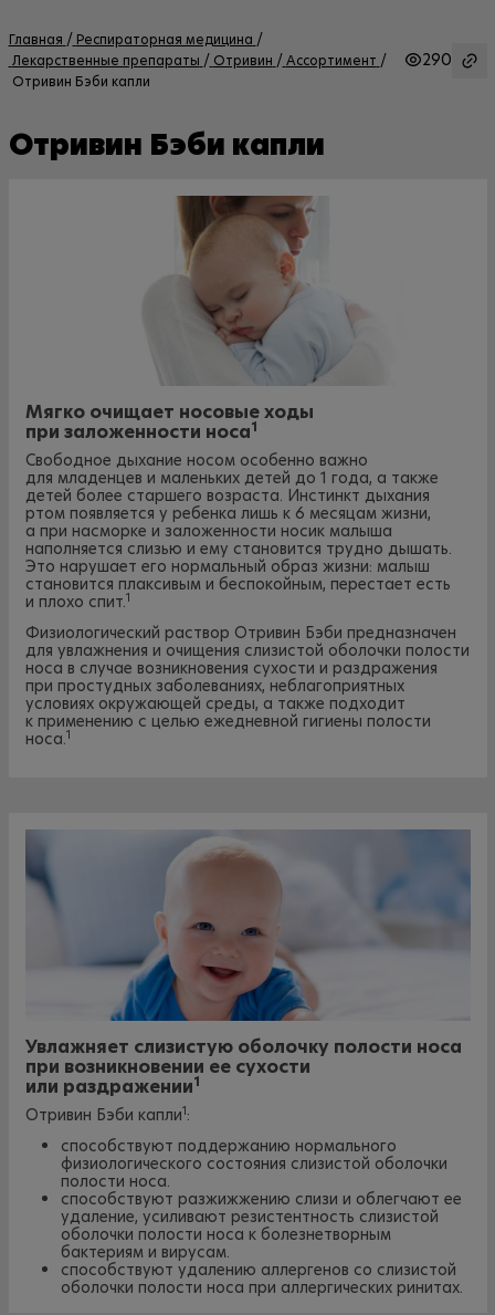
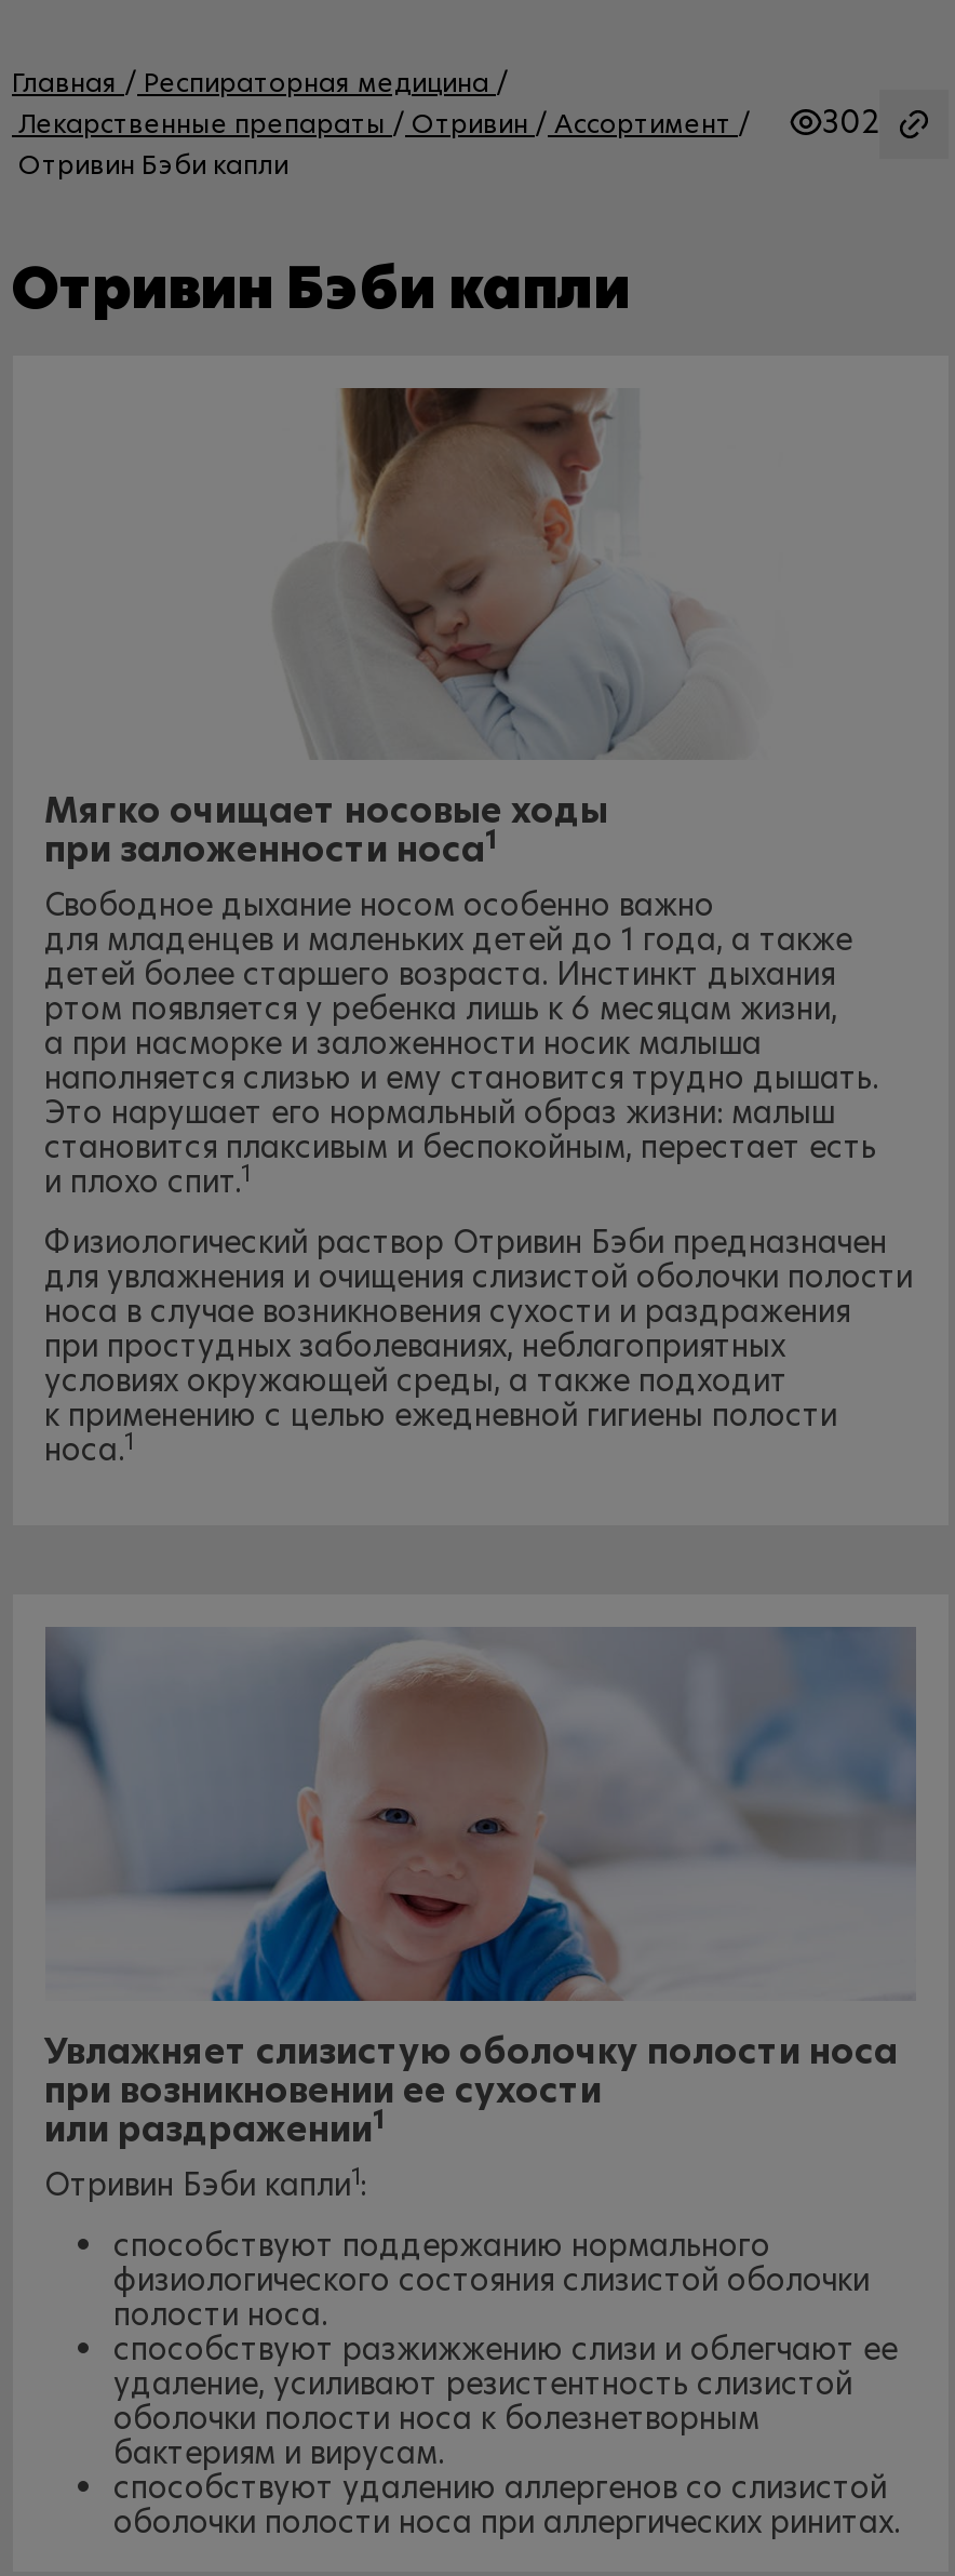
- 290
+ 302
